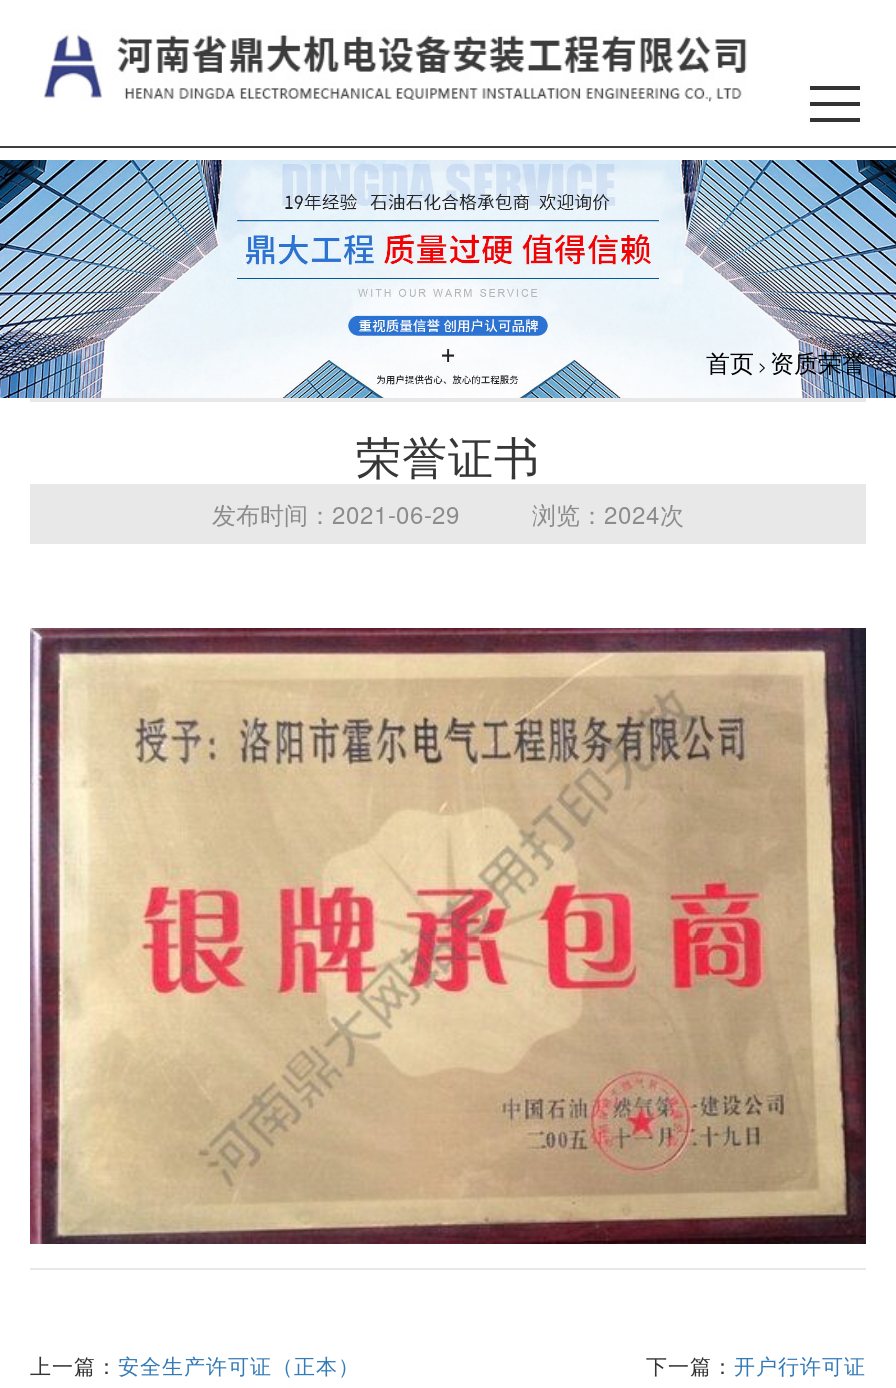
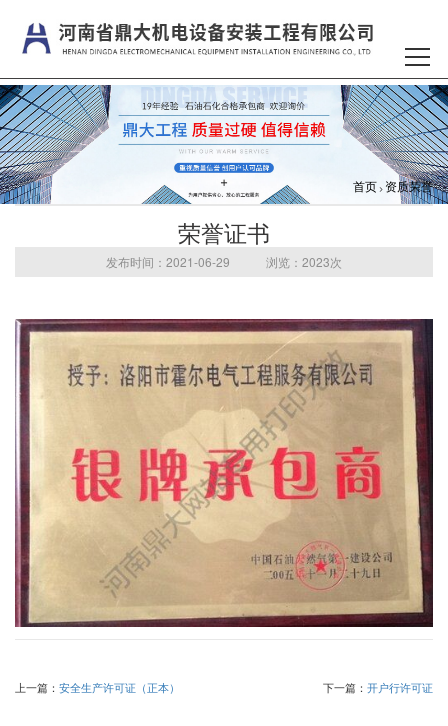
- 发布时间：2021-06-29 浏览：2024次
+ 发布时间：2021-06-29 浏览：2023次
